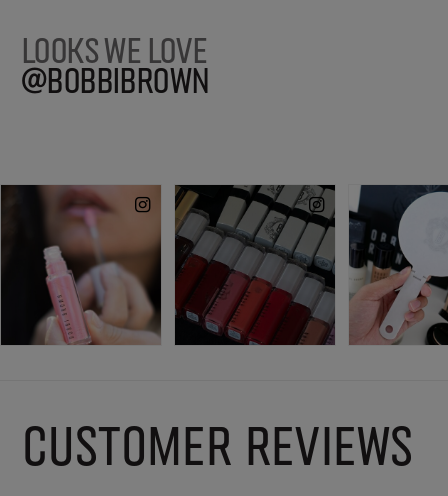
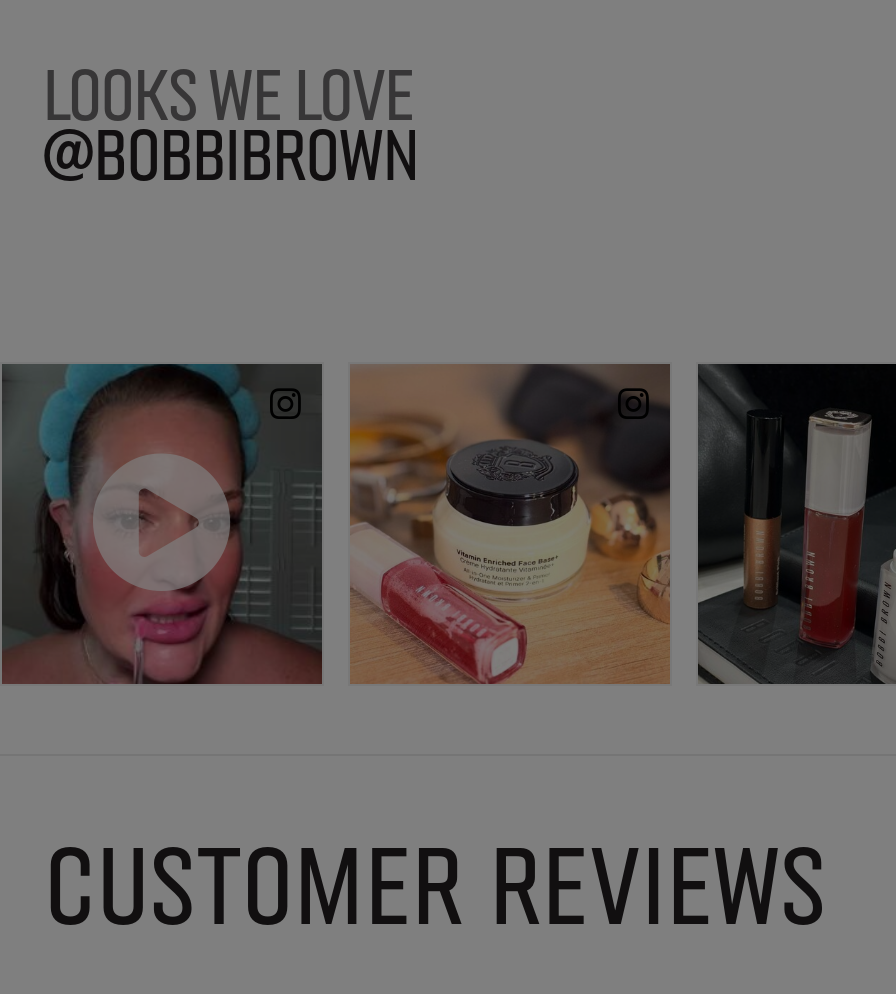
- [image]
+ [image]

- [image]
+ [image]

- [image]
+ [image]
